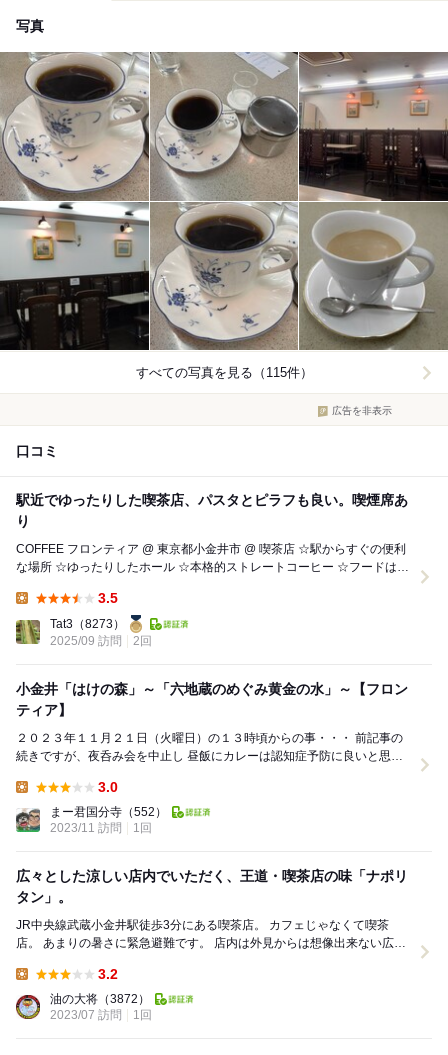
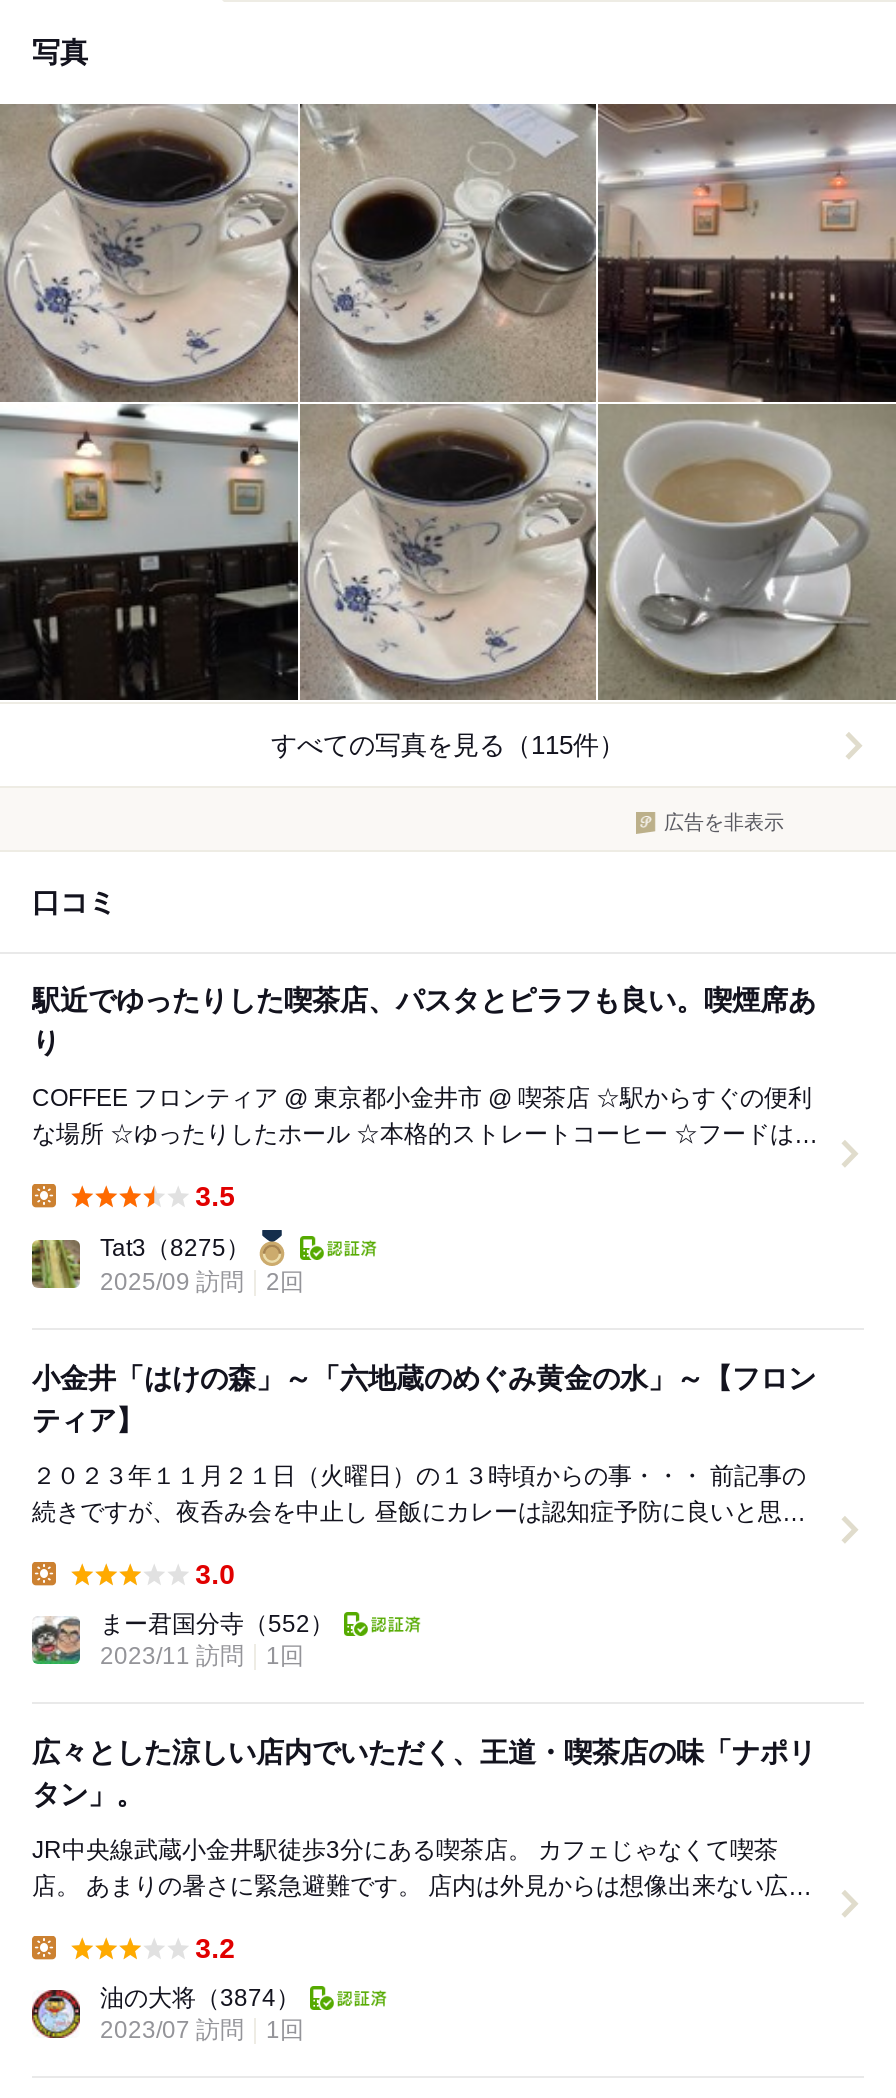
- Tat3（8273）
+ Tat3（8275）

- 油の大将（3872）
+ 油の大将（3874）
